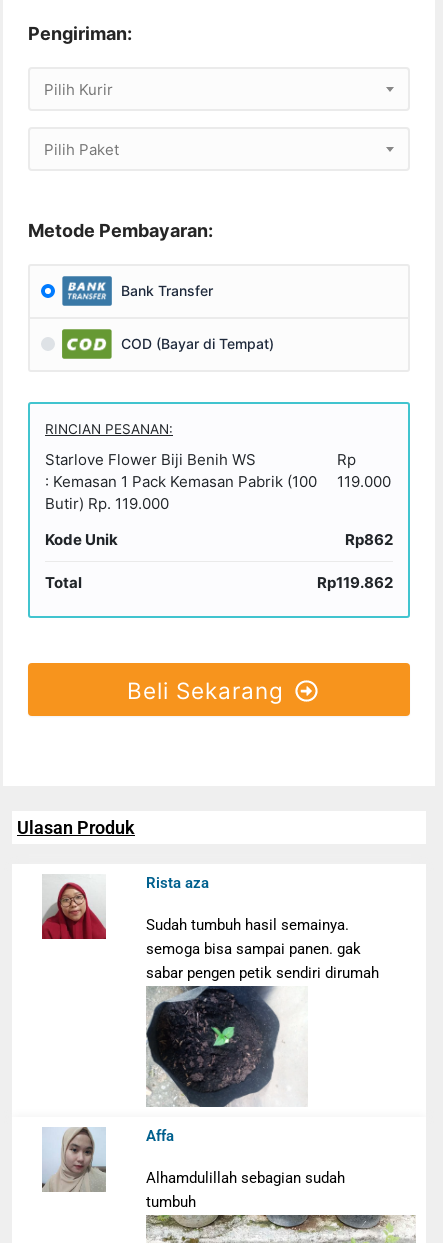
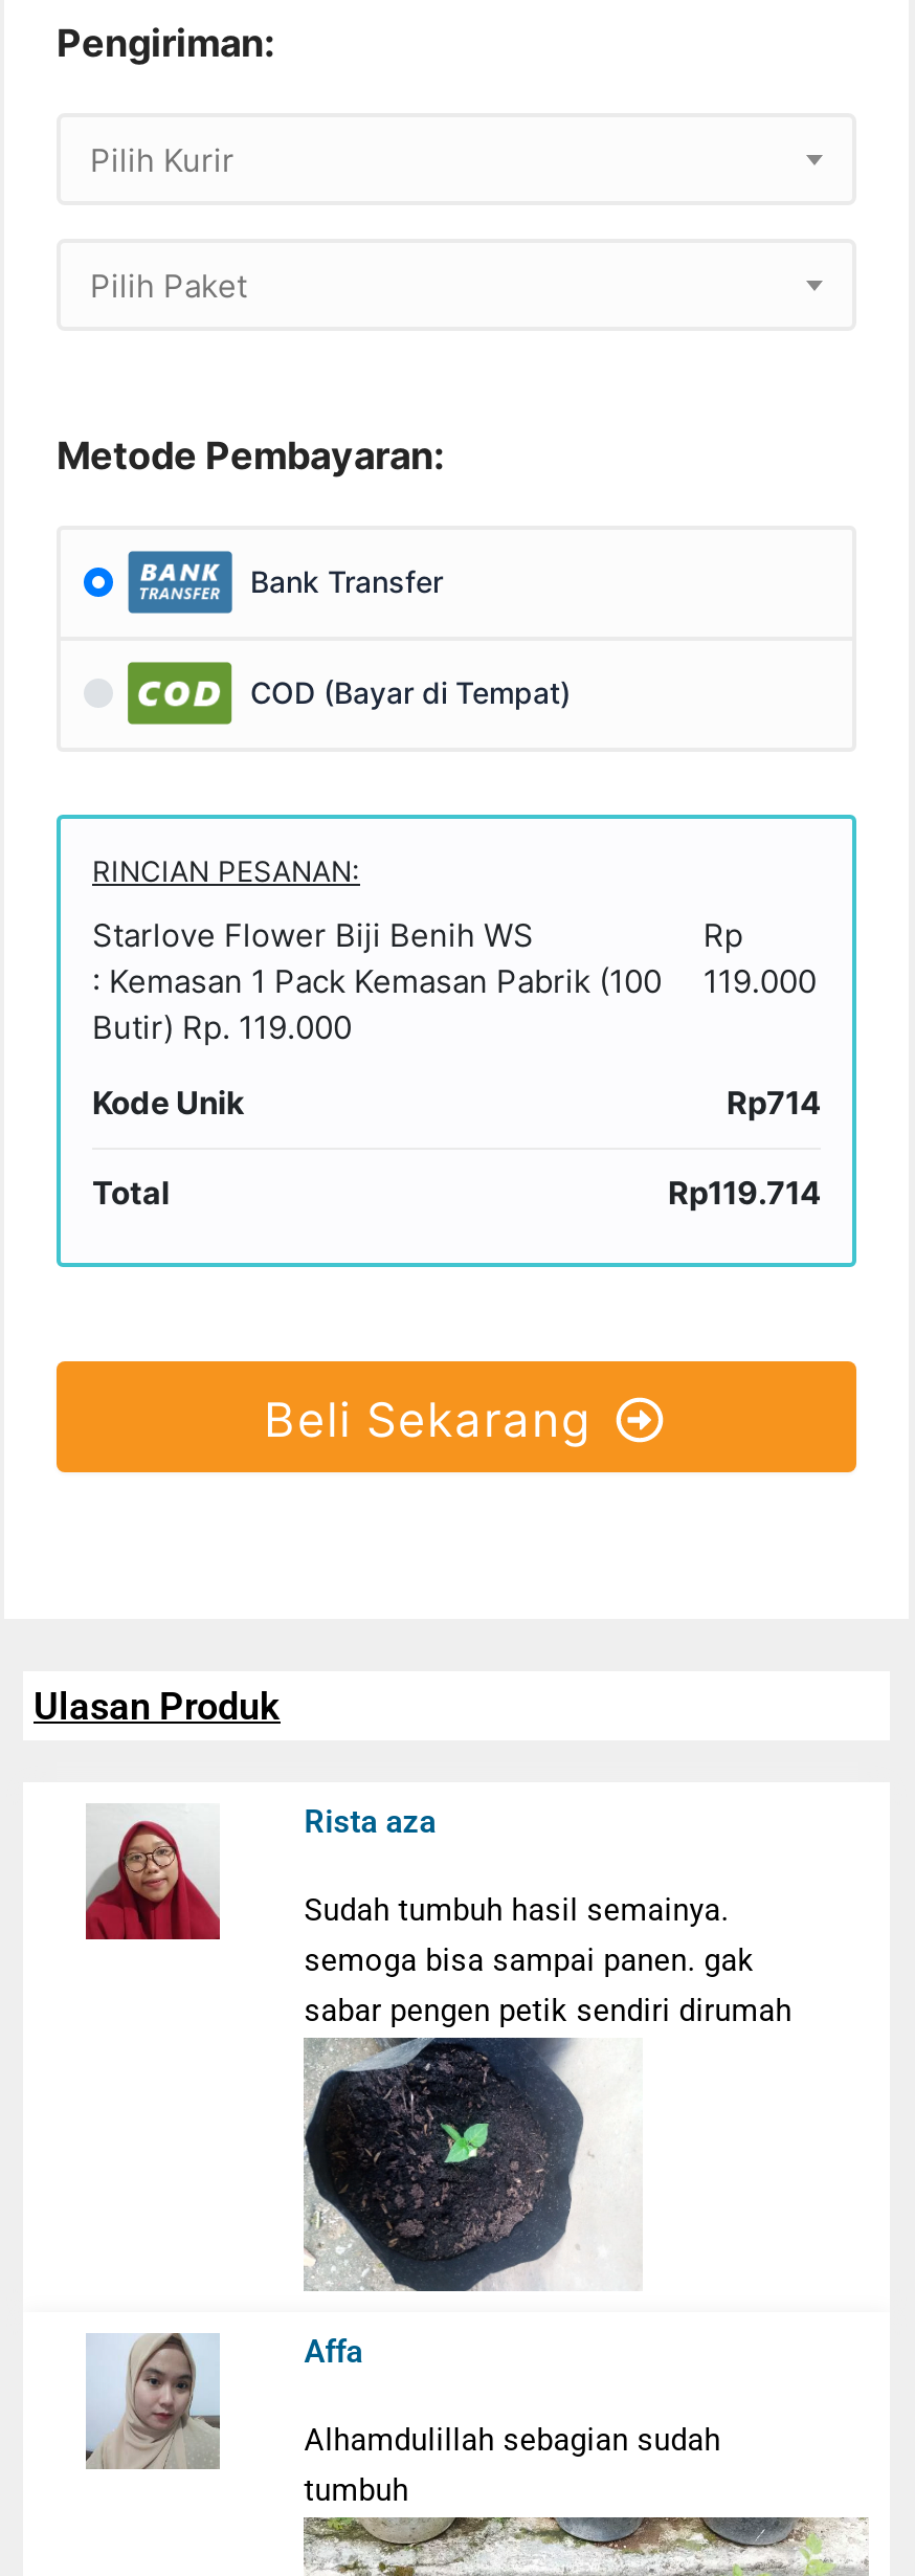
- Rp862
+ Rp714

- Rp119.862
+ Rp119.714
